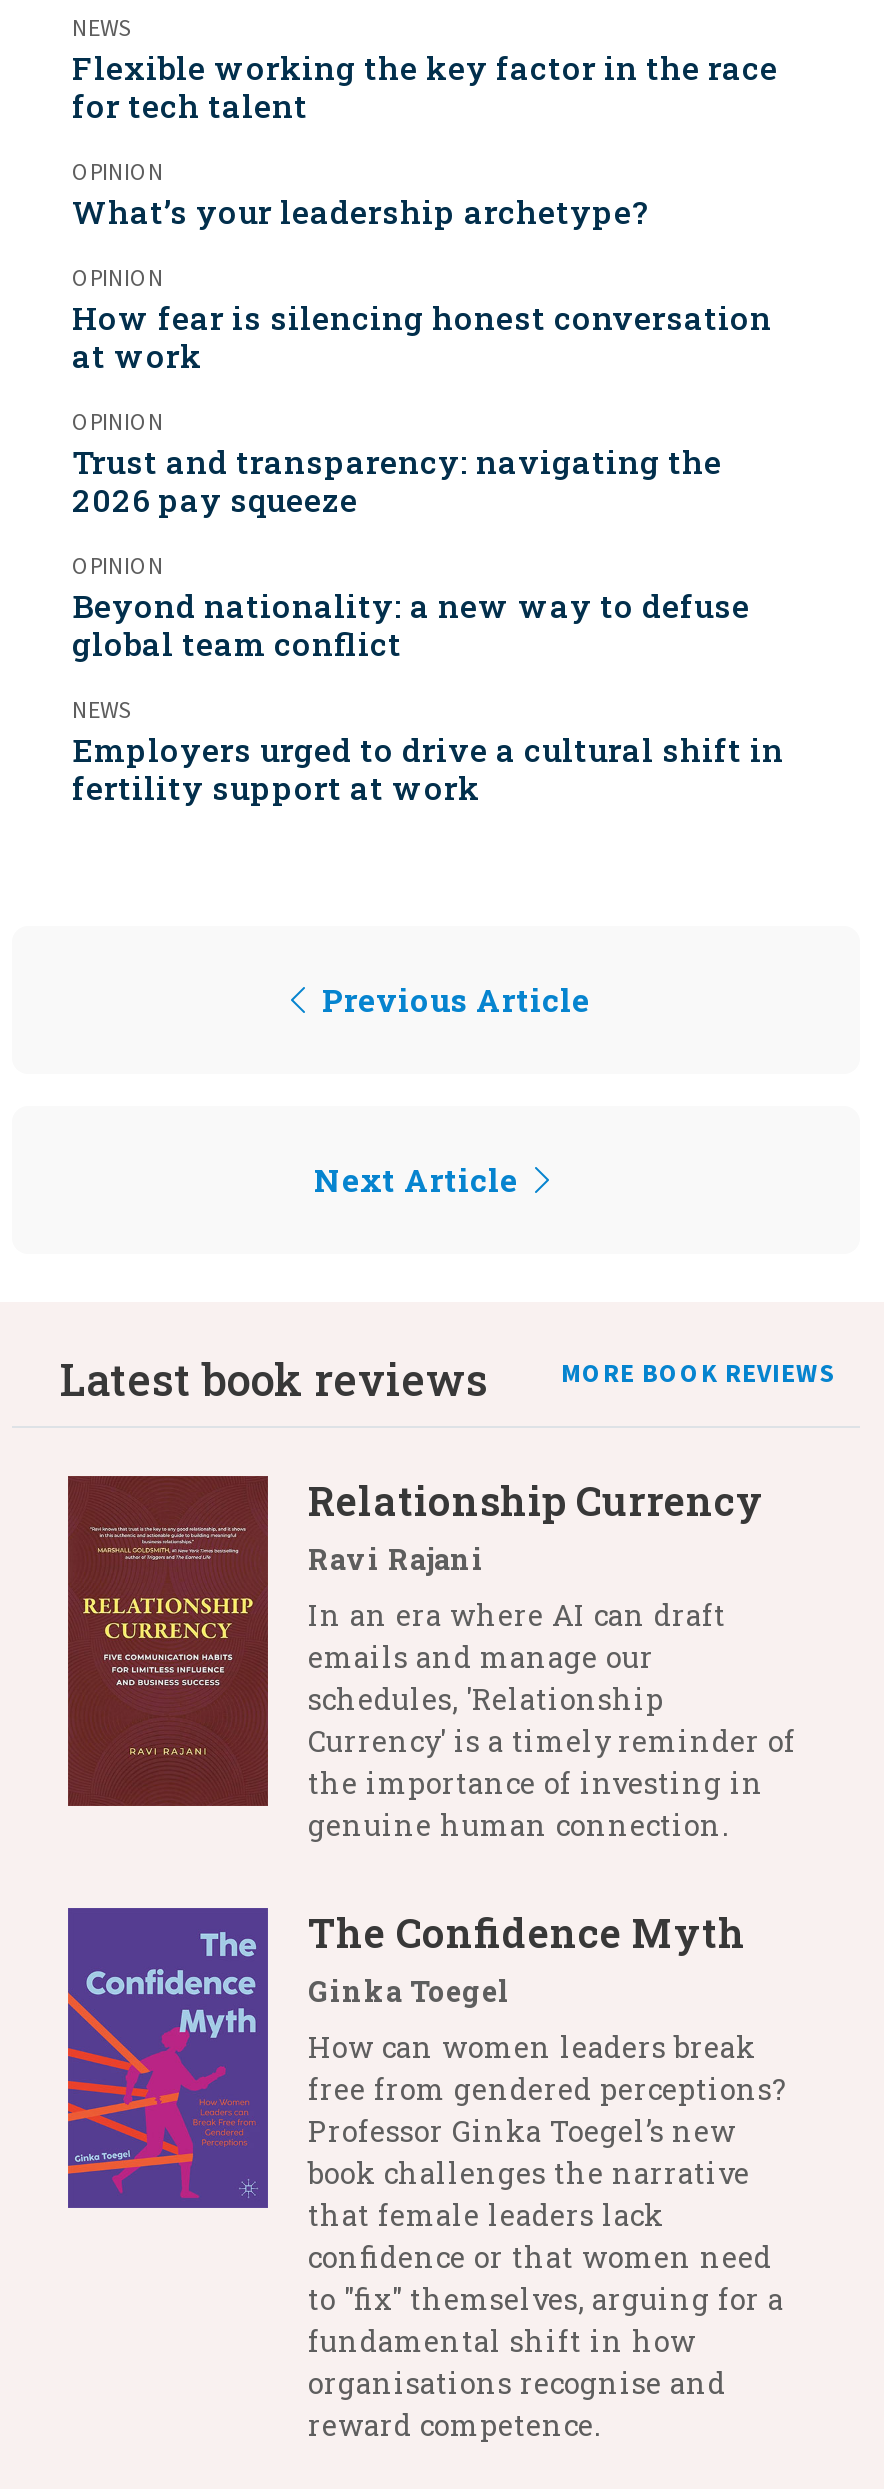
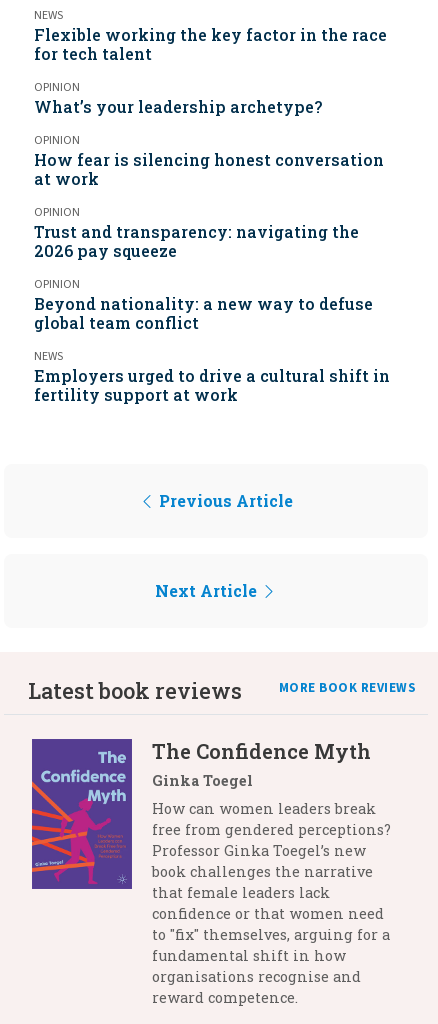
- [image]
- Relationship Currency
- Ravi Rajani
- In an era where AI can draft
- emails and manage our
- schedules, 'Relationship
- Currency' is a timely reminder of
- the importance of investing in
- genuine human connection.
